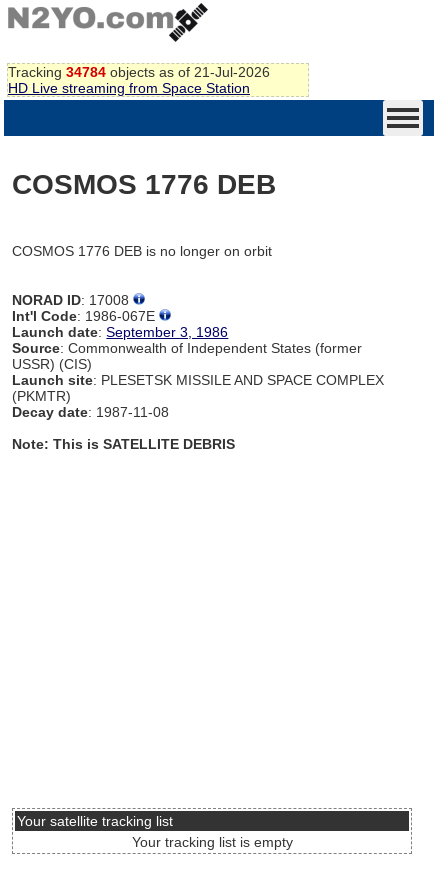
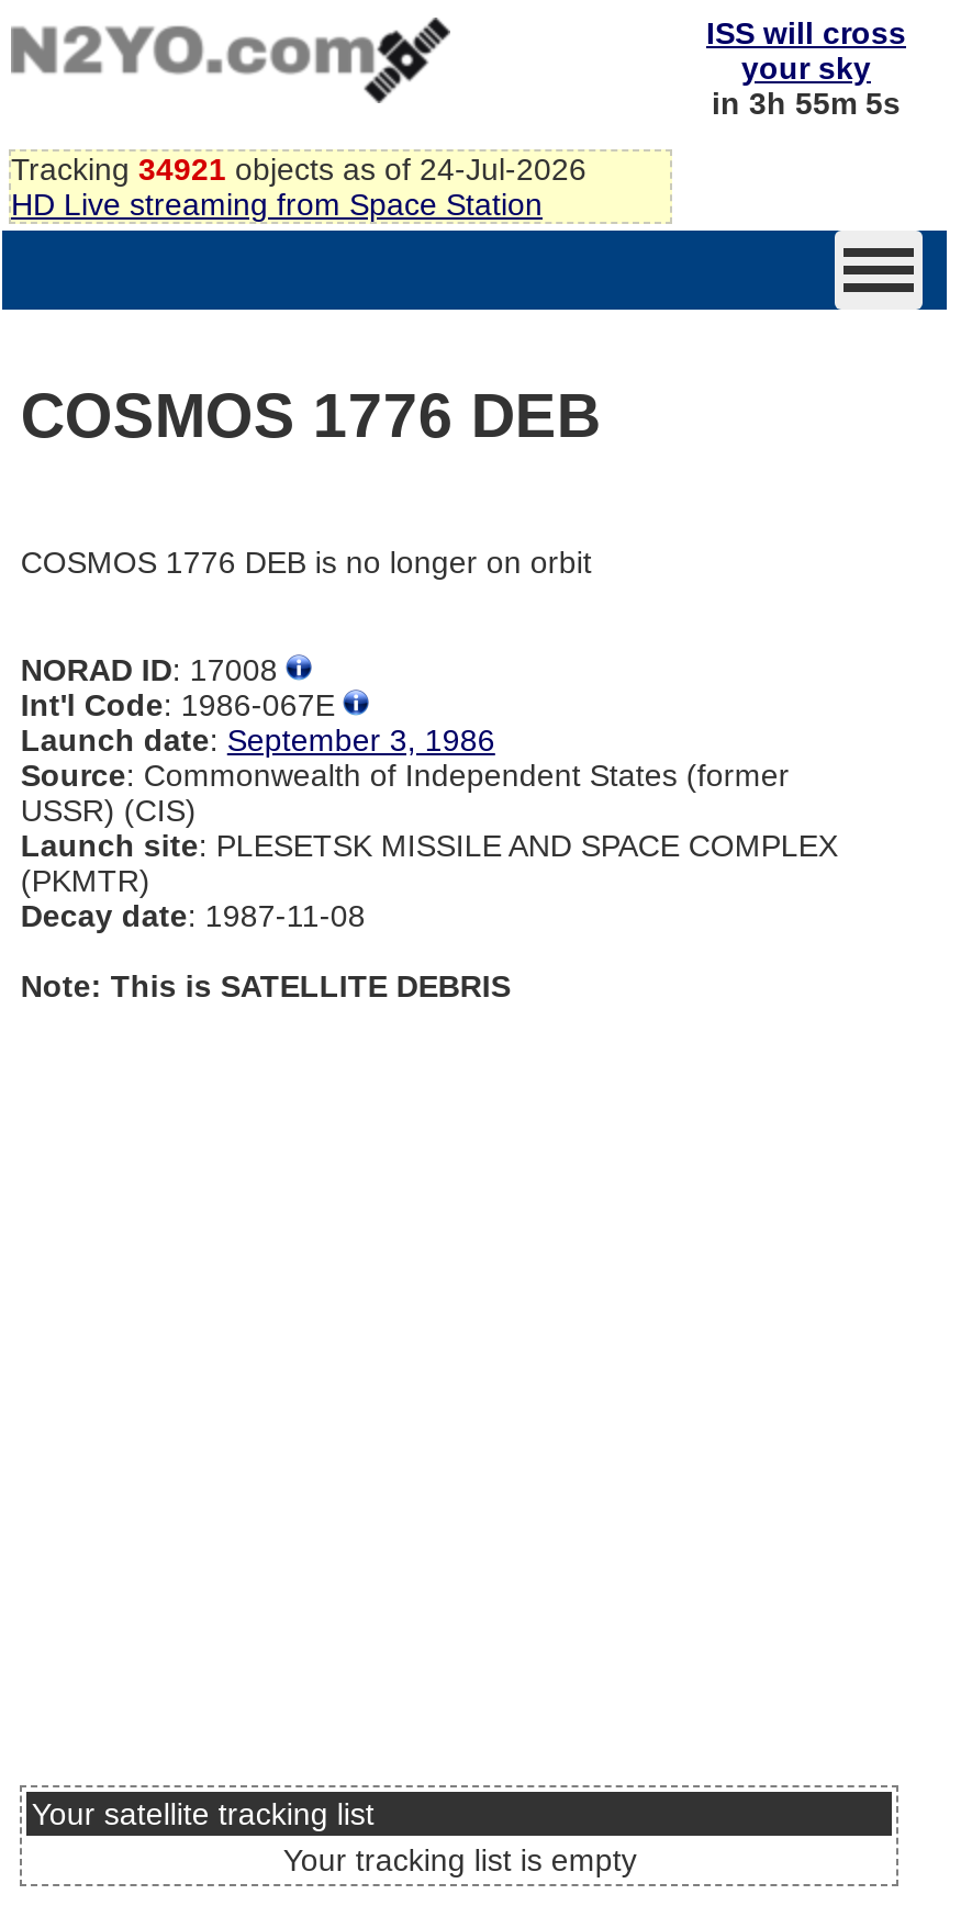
+ ISS will cross
+ your sky
+ in 3h 55m 5s

- Tracking 34784 objects as of 21-Jul-2026
+ Tracking 34921 objects as of 24-Jul-2026
